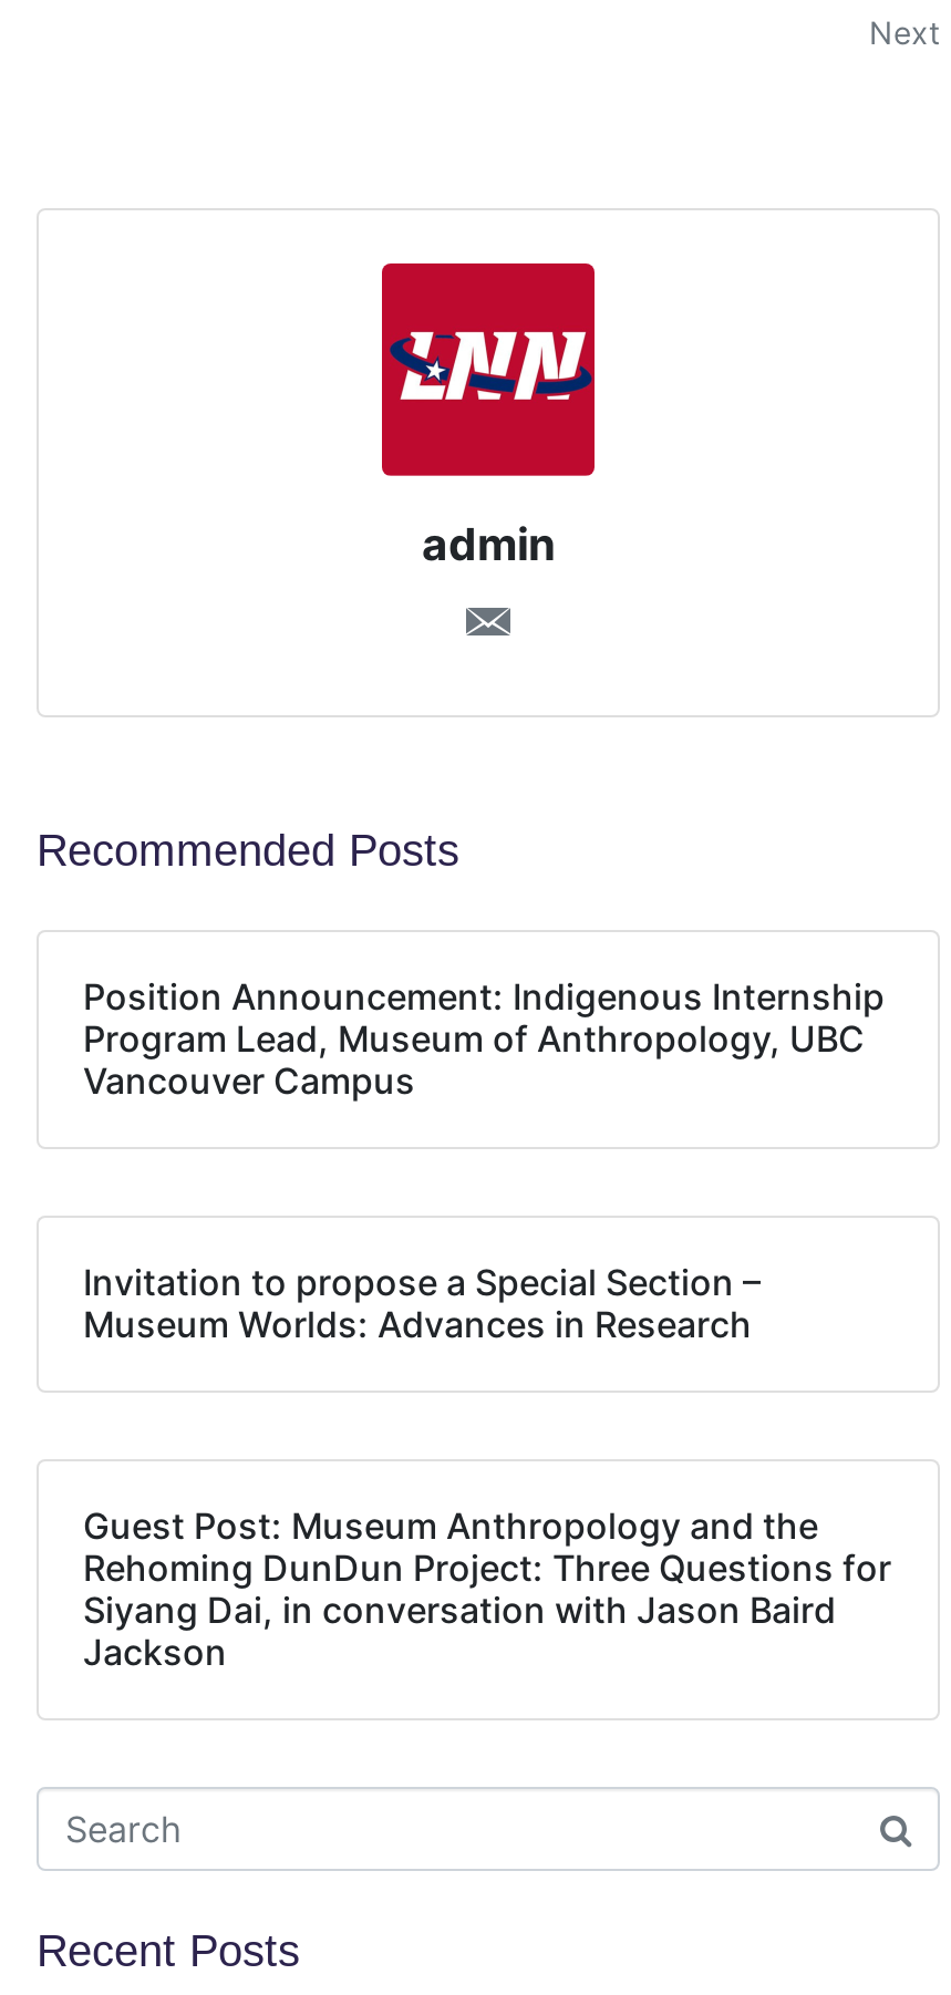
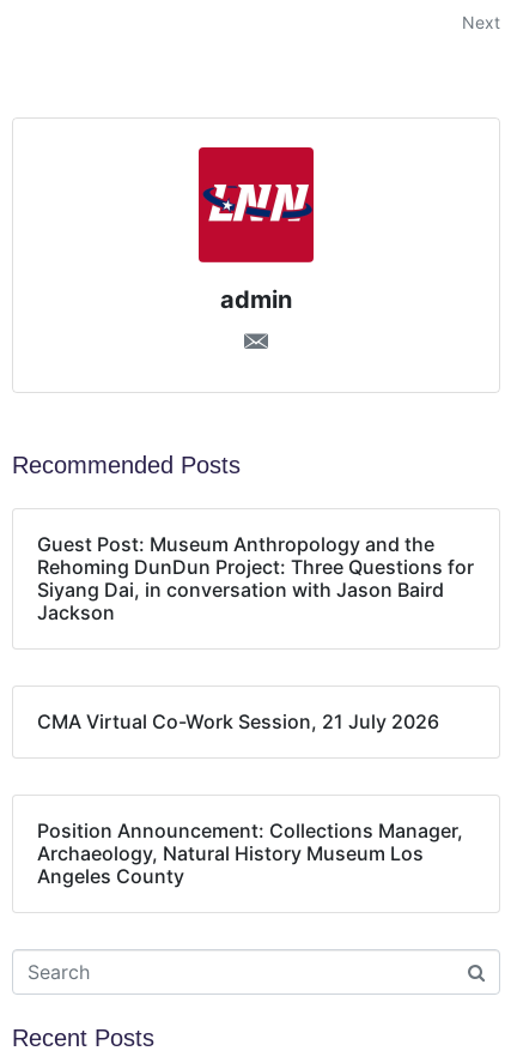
- Position Announcement: Indigenous Internship
- Program Lead, Museum of Anthropology, UBC
- Vancouver Campus

- Invitation to propose a Special Section –
- Museum Worlds: Advances in Research

moved up: Guest Post: Museum Anthropology and the | Rehoming DunDun Project: Three Questions for | Siyang Dai, in conversation with Jason Baird | Jackson

+ CMA Virtual Co-Work Session, 21 July 2026

+ Position Announcement: Collections Manager,
+ Archaeology, Natural History Museum Los
+ Angeles County
